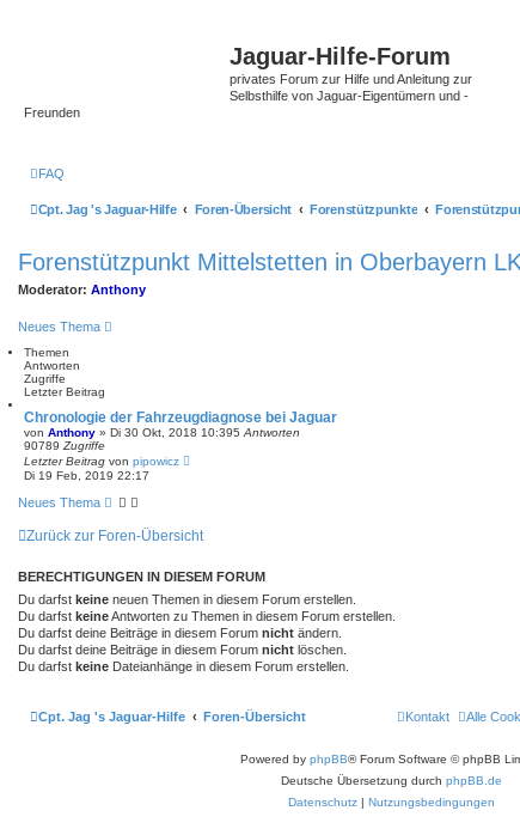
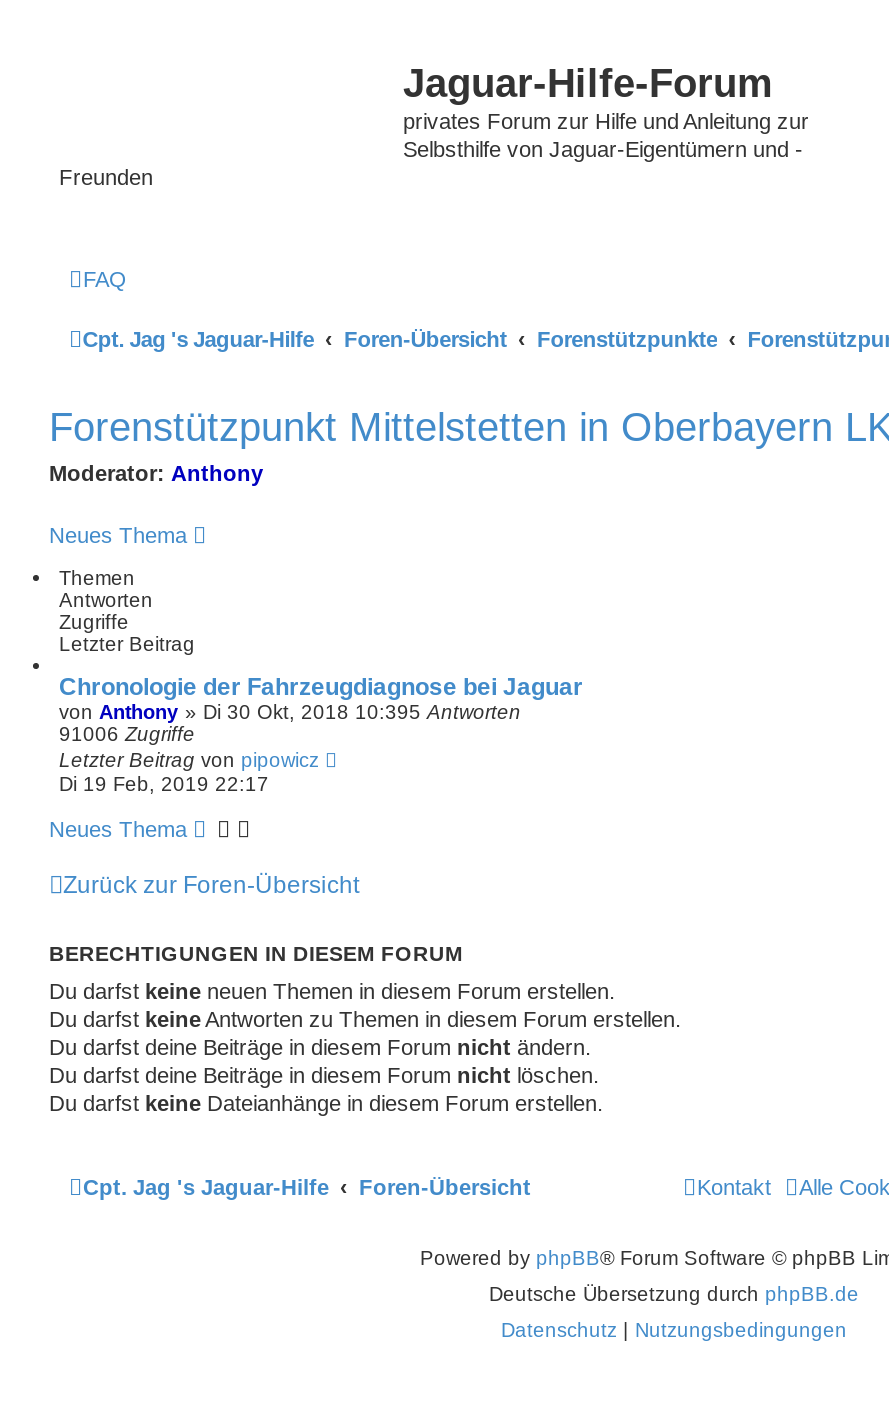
- 90789 Zugriffe
+ 91006 Zugriffe
